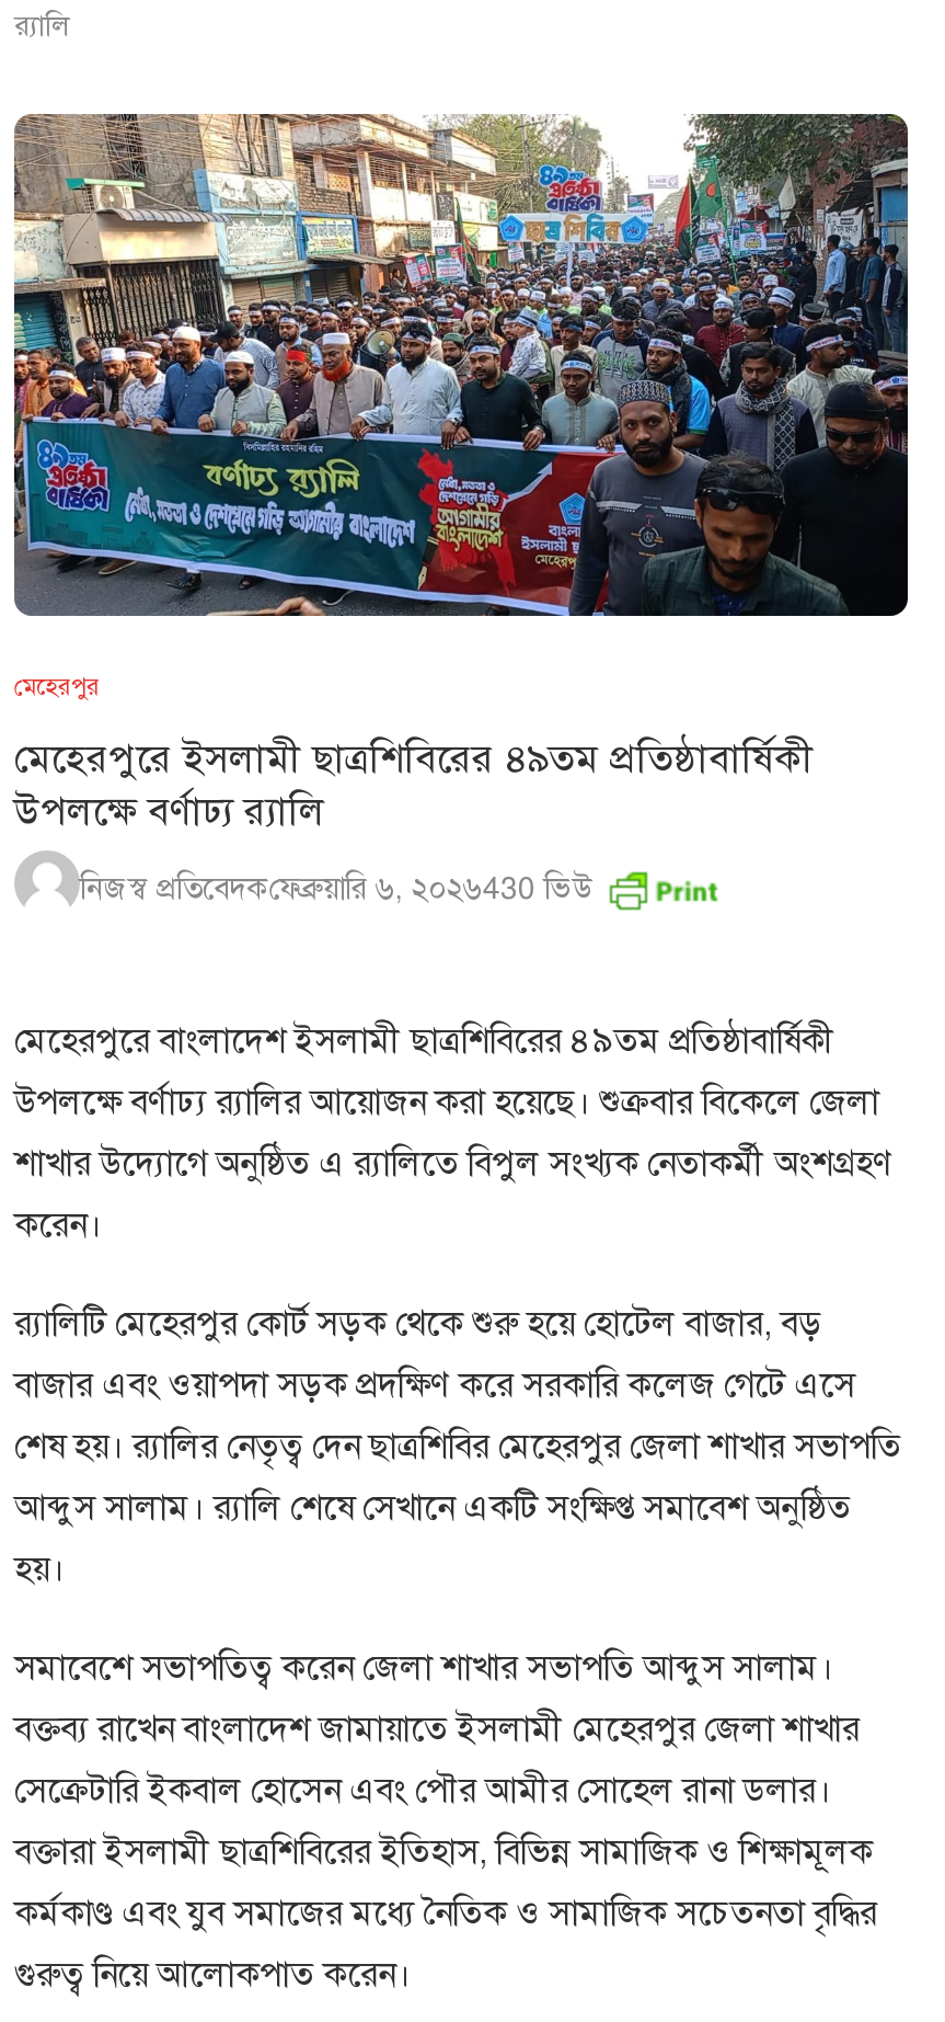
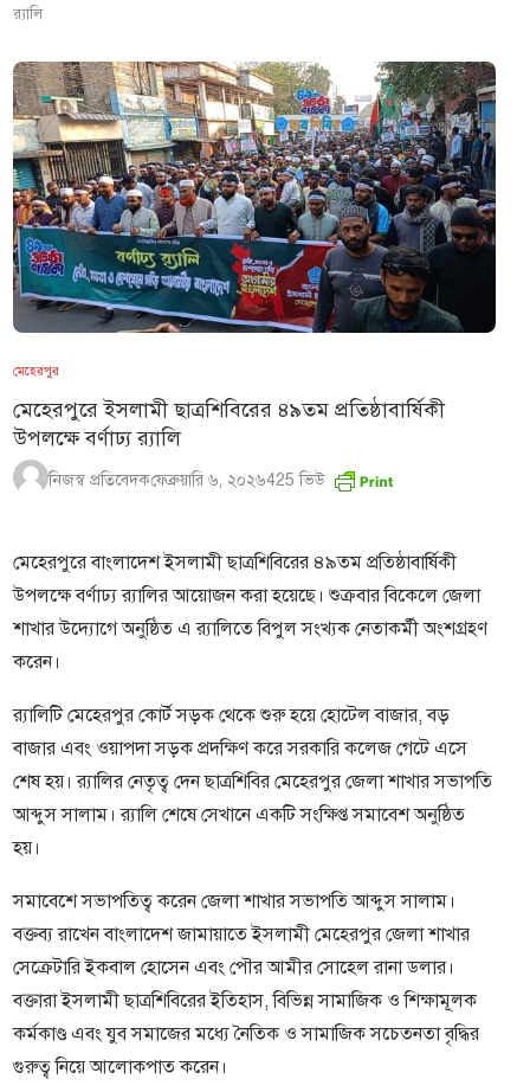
- নিজস্ব প্রতিবেদকফেব্রুয়ারি ৬, ২০২৬430 ভিউ
+ নিজস্ব প্রতিবেদকফেব্রুয়ারি ৬, ২০২৬425 ভিউ
